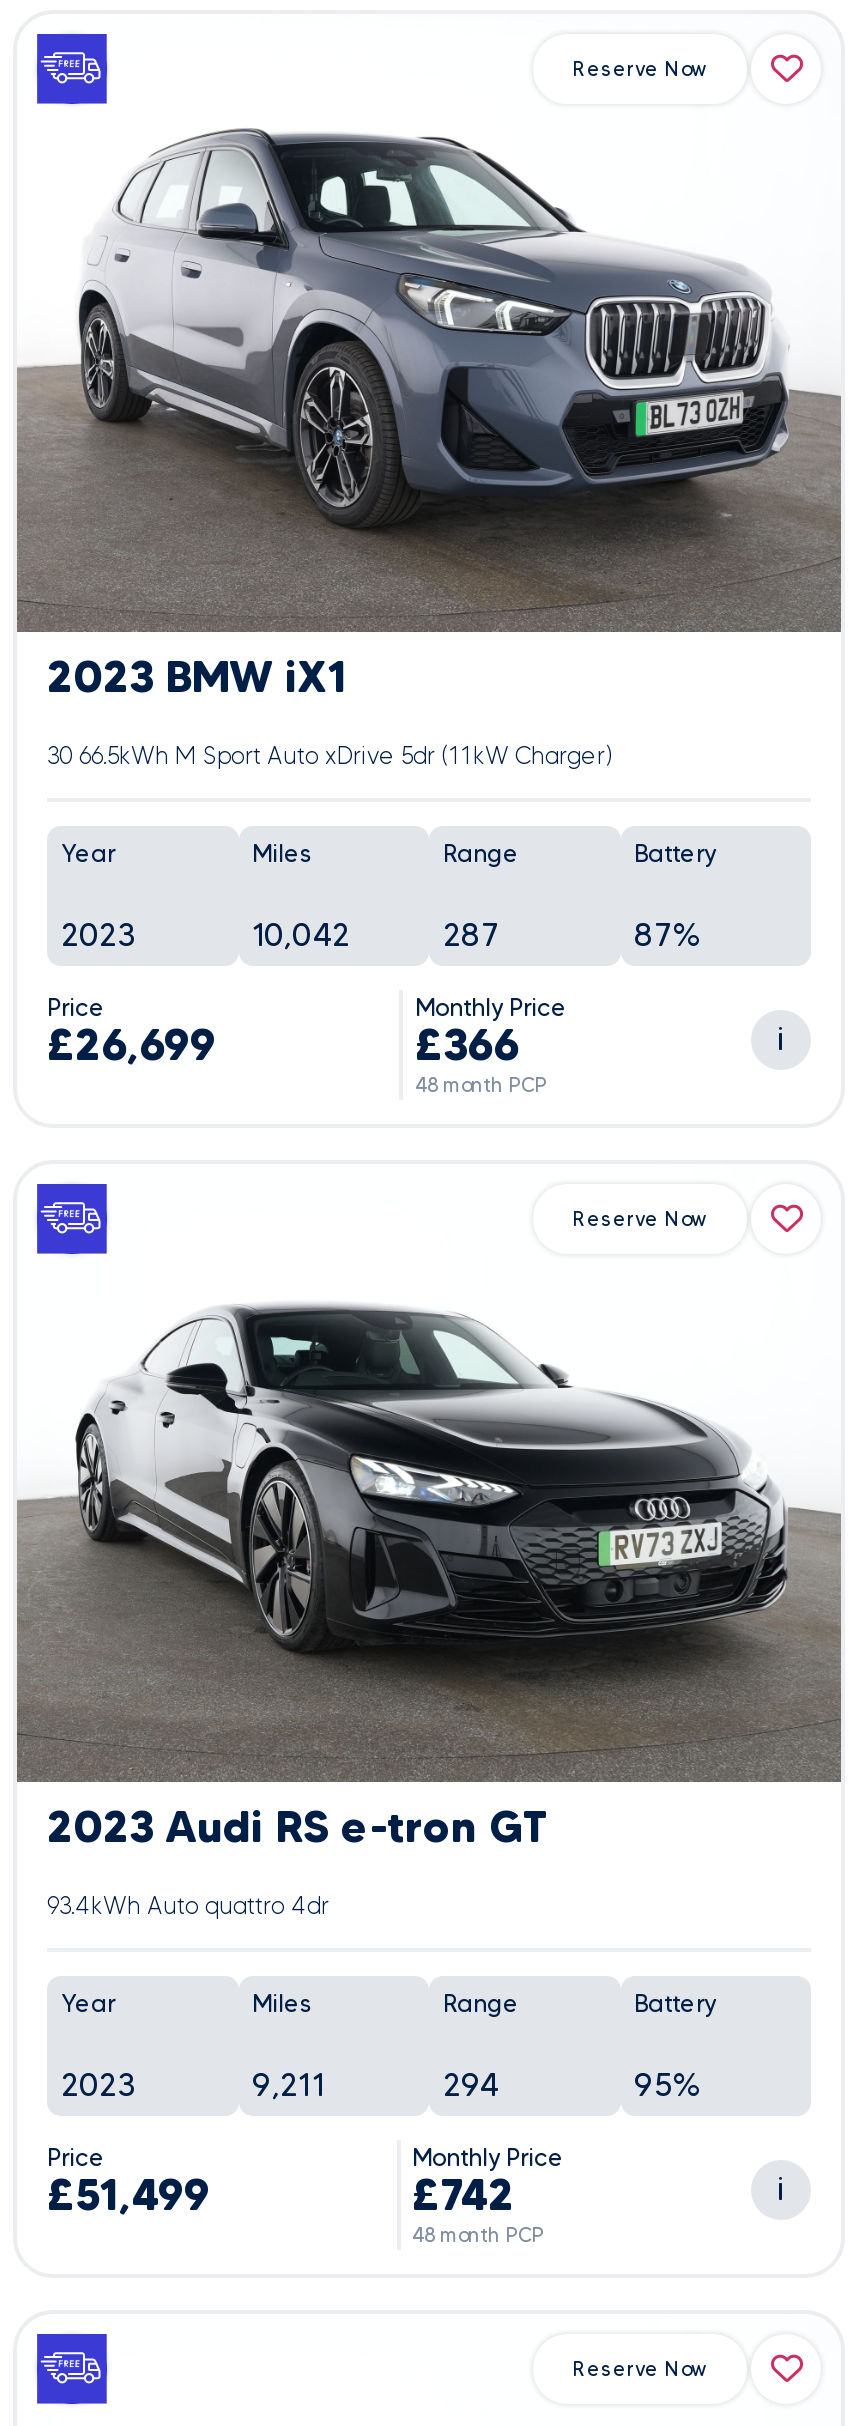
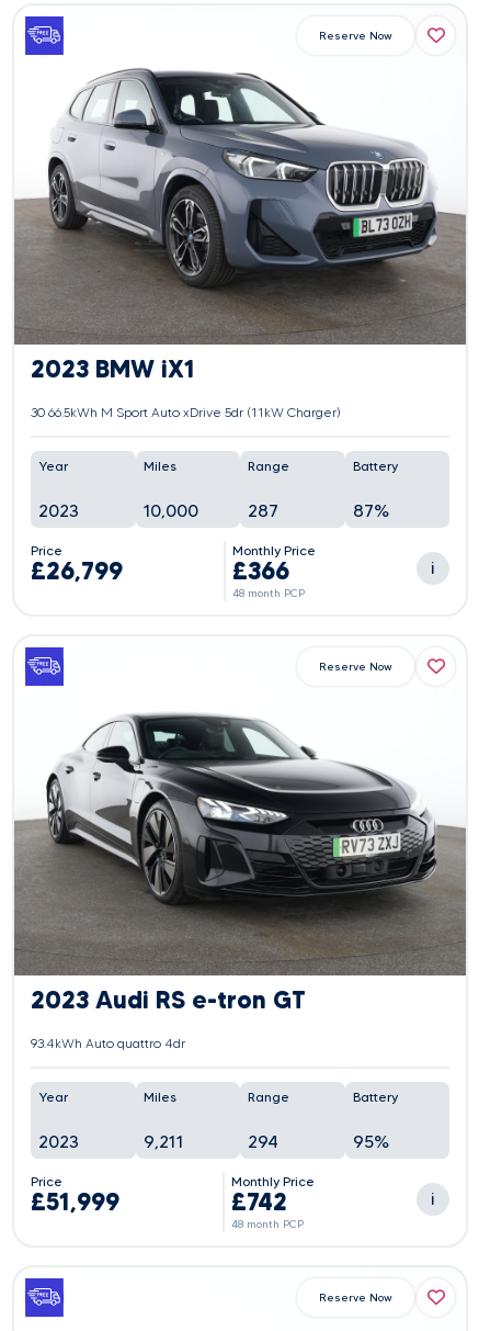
- 10,042
+ 10,000

- £26,699
+ £26,799

- £51,499
+ £51,999
